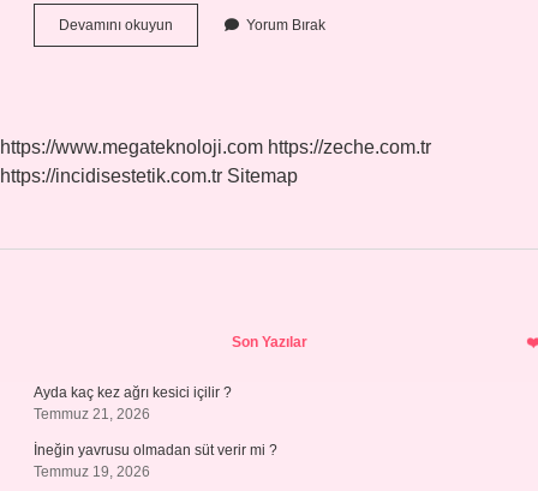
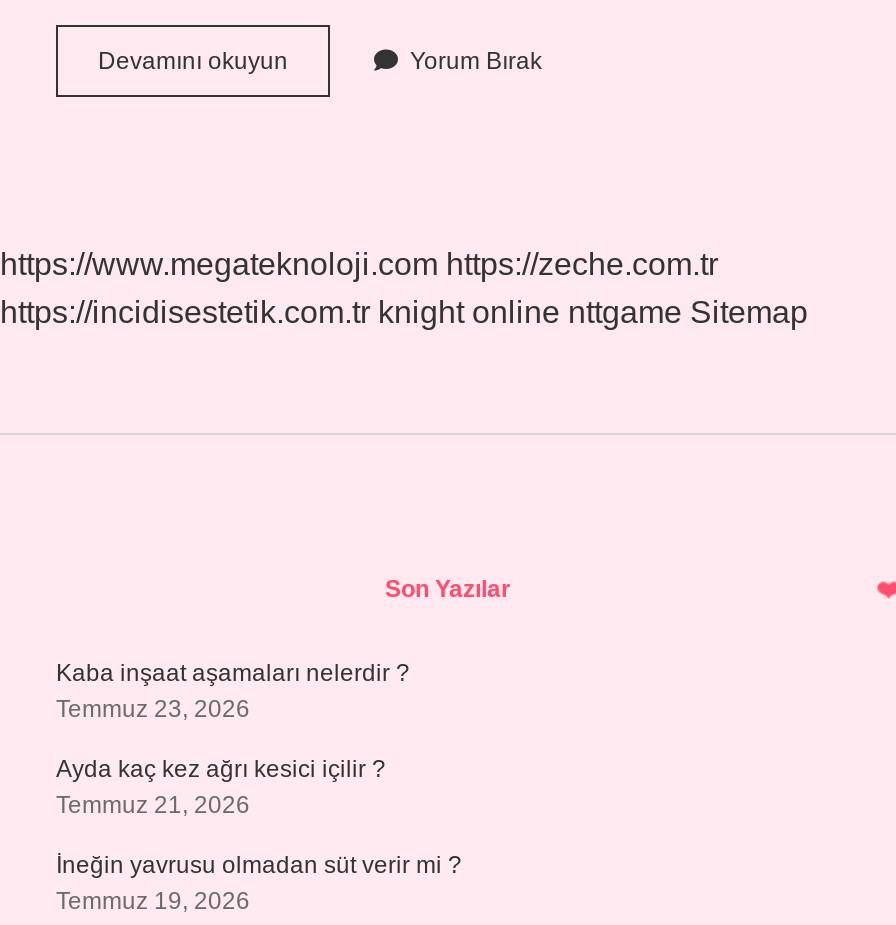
- https://incidisestetik.com.tr Sitemap
+ https://incidisestetik.com.tr knight online nttgame Sitemap

+ Kaba inşaat aşamaları nelerdir ?
+ Temmuz 23, 2026
